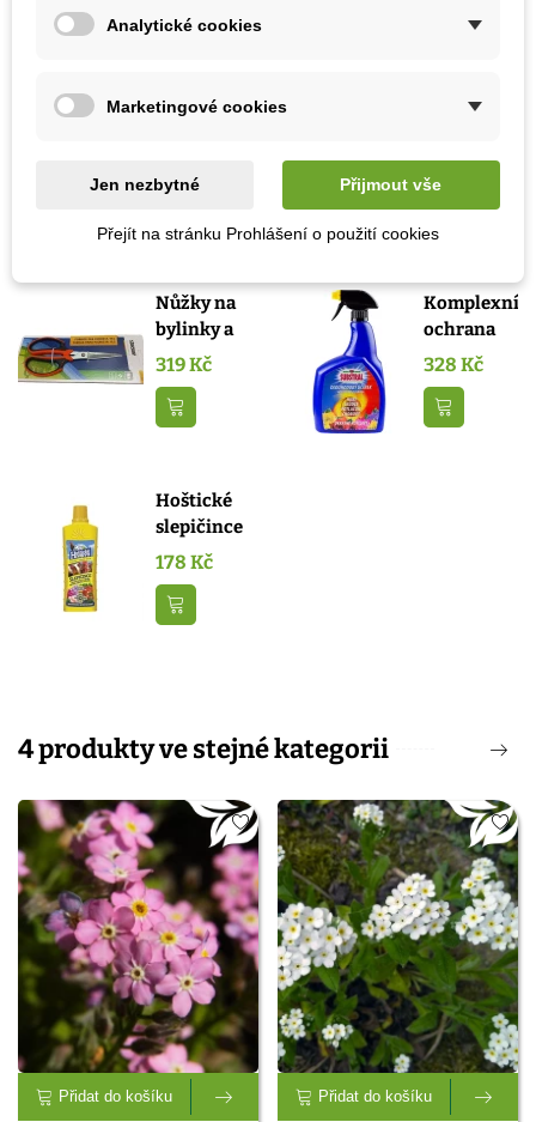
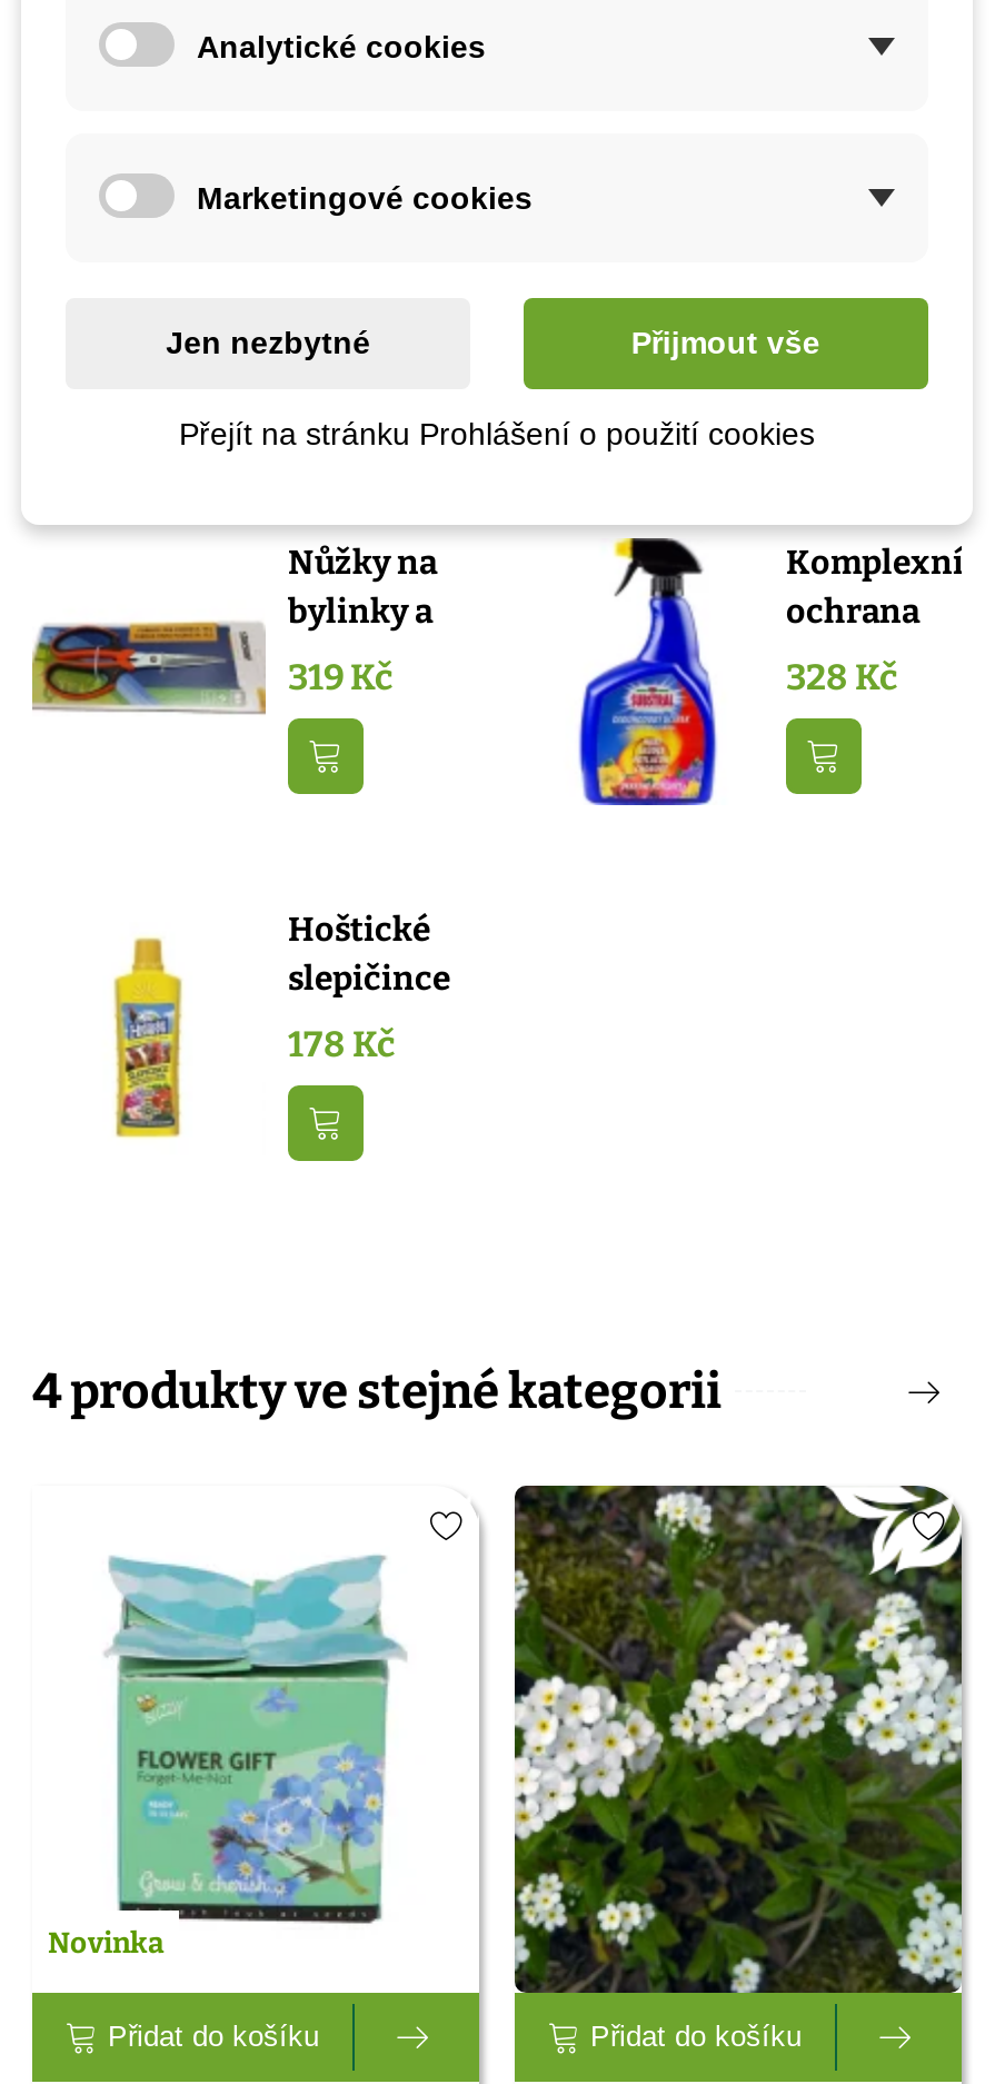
+ Novinka

- [image]
+ [image]
